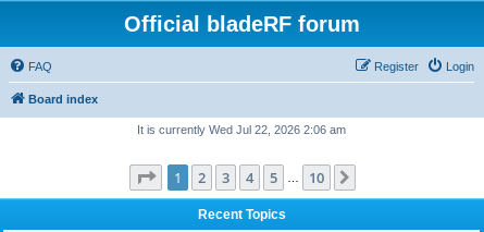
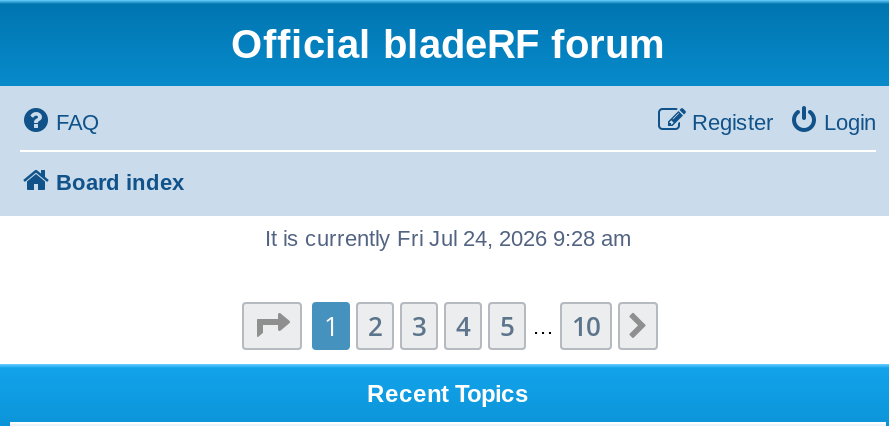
- It is currently Wed Jul 22, 2026 2:06 am
+ It is currently Fri Jul 24, 2026 9:28 am
